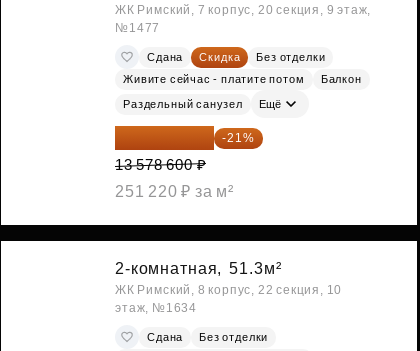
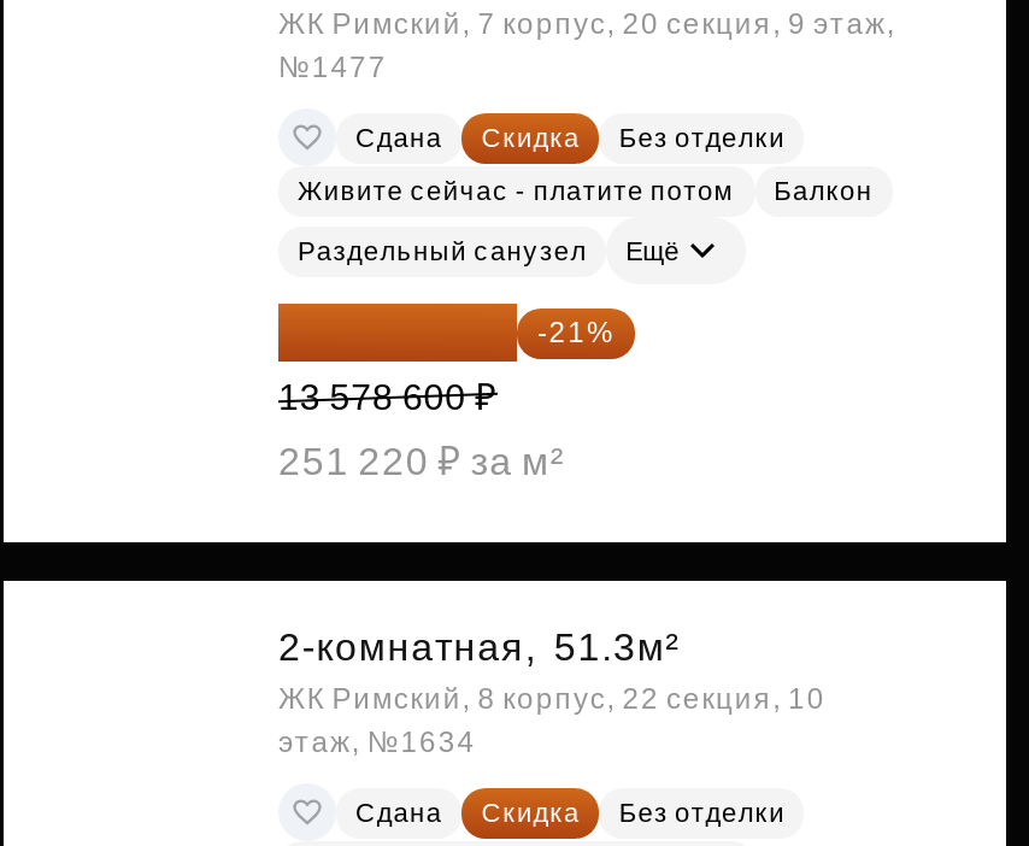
+ Скидка
